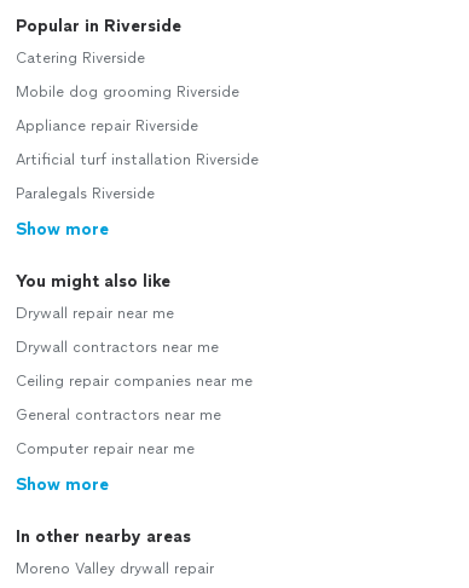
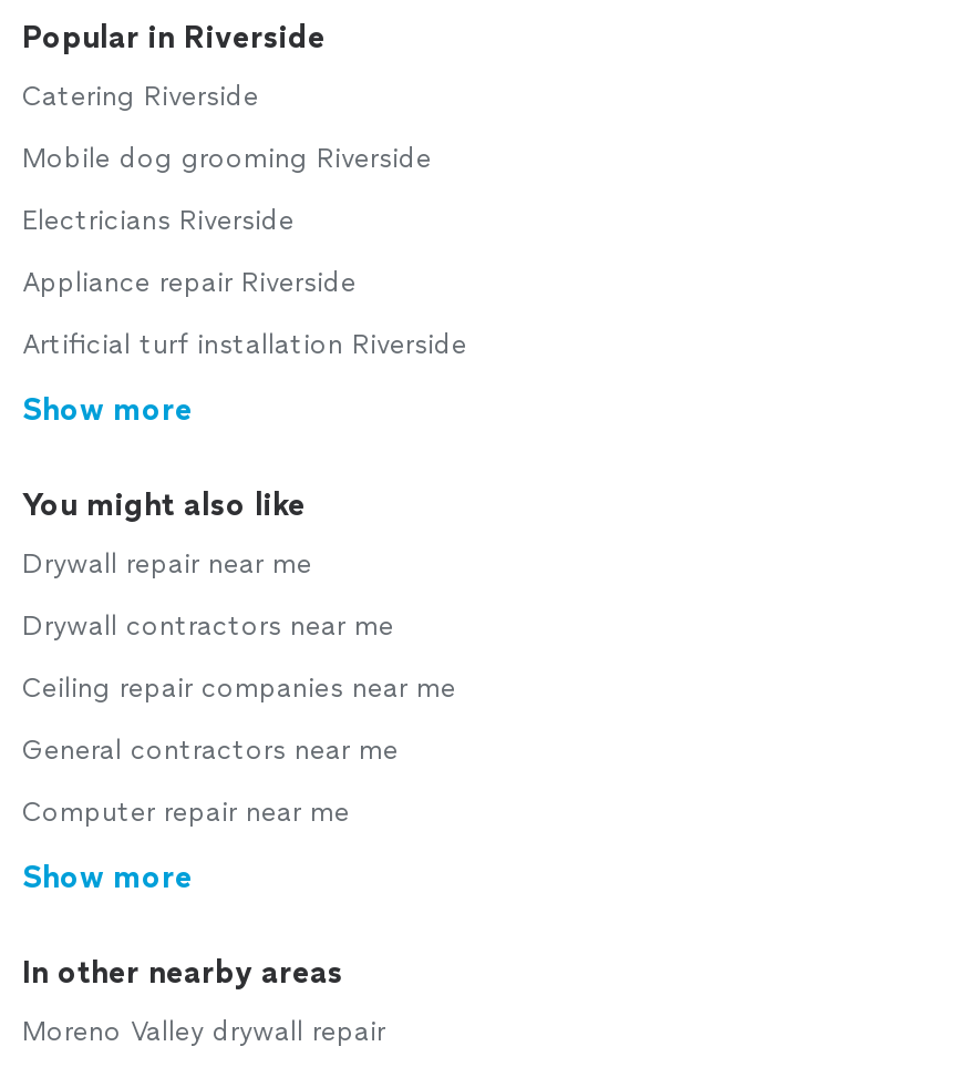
+ Electricians Riverside

moved down: Appliance repair Riverside | Artificial turf installation Riverside

- Paralegals Riverside
